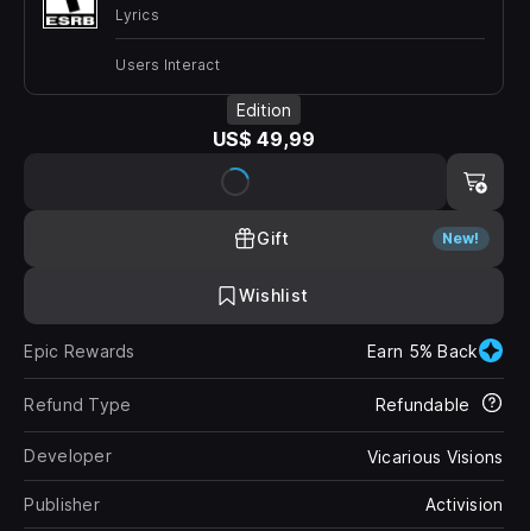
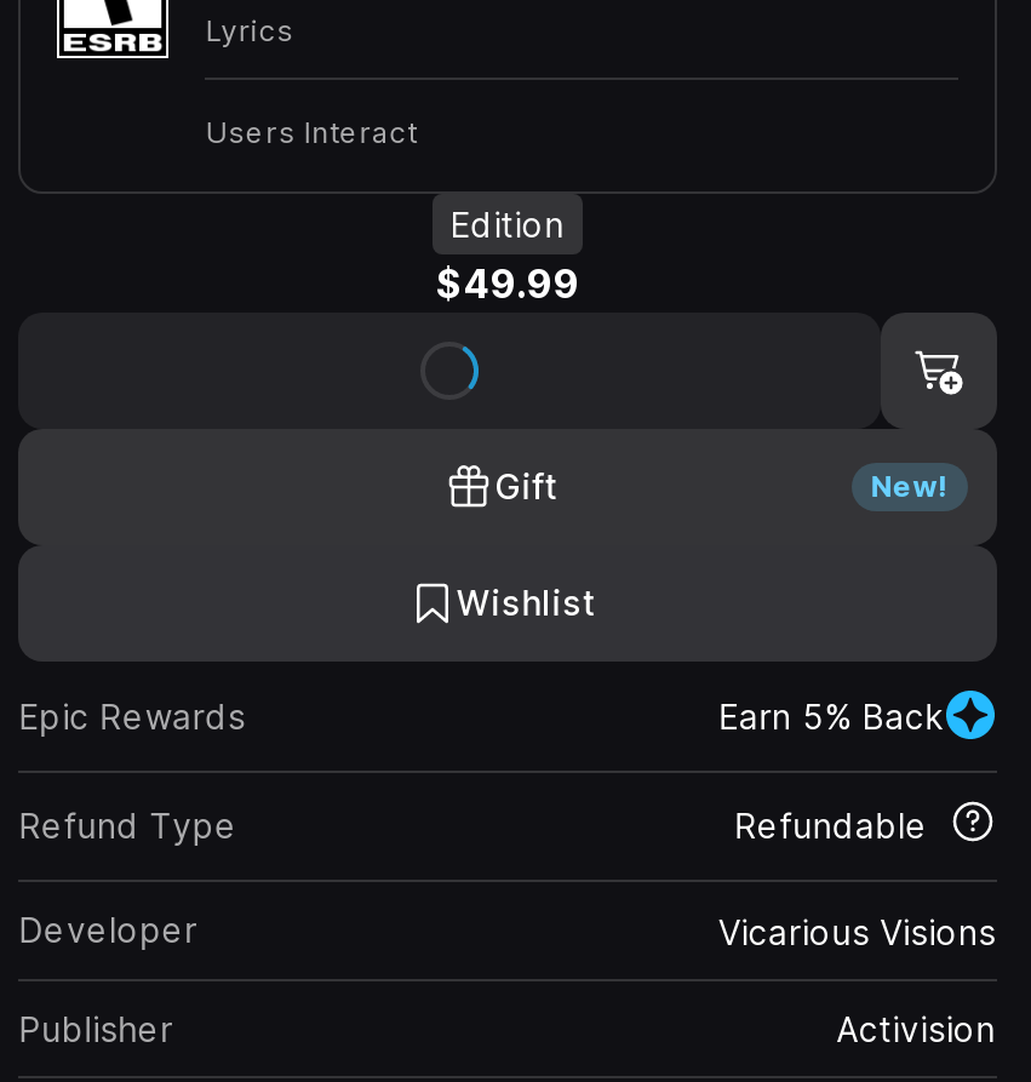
- US$ 49,99
+ $49.99
